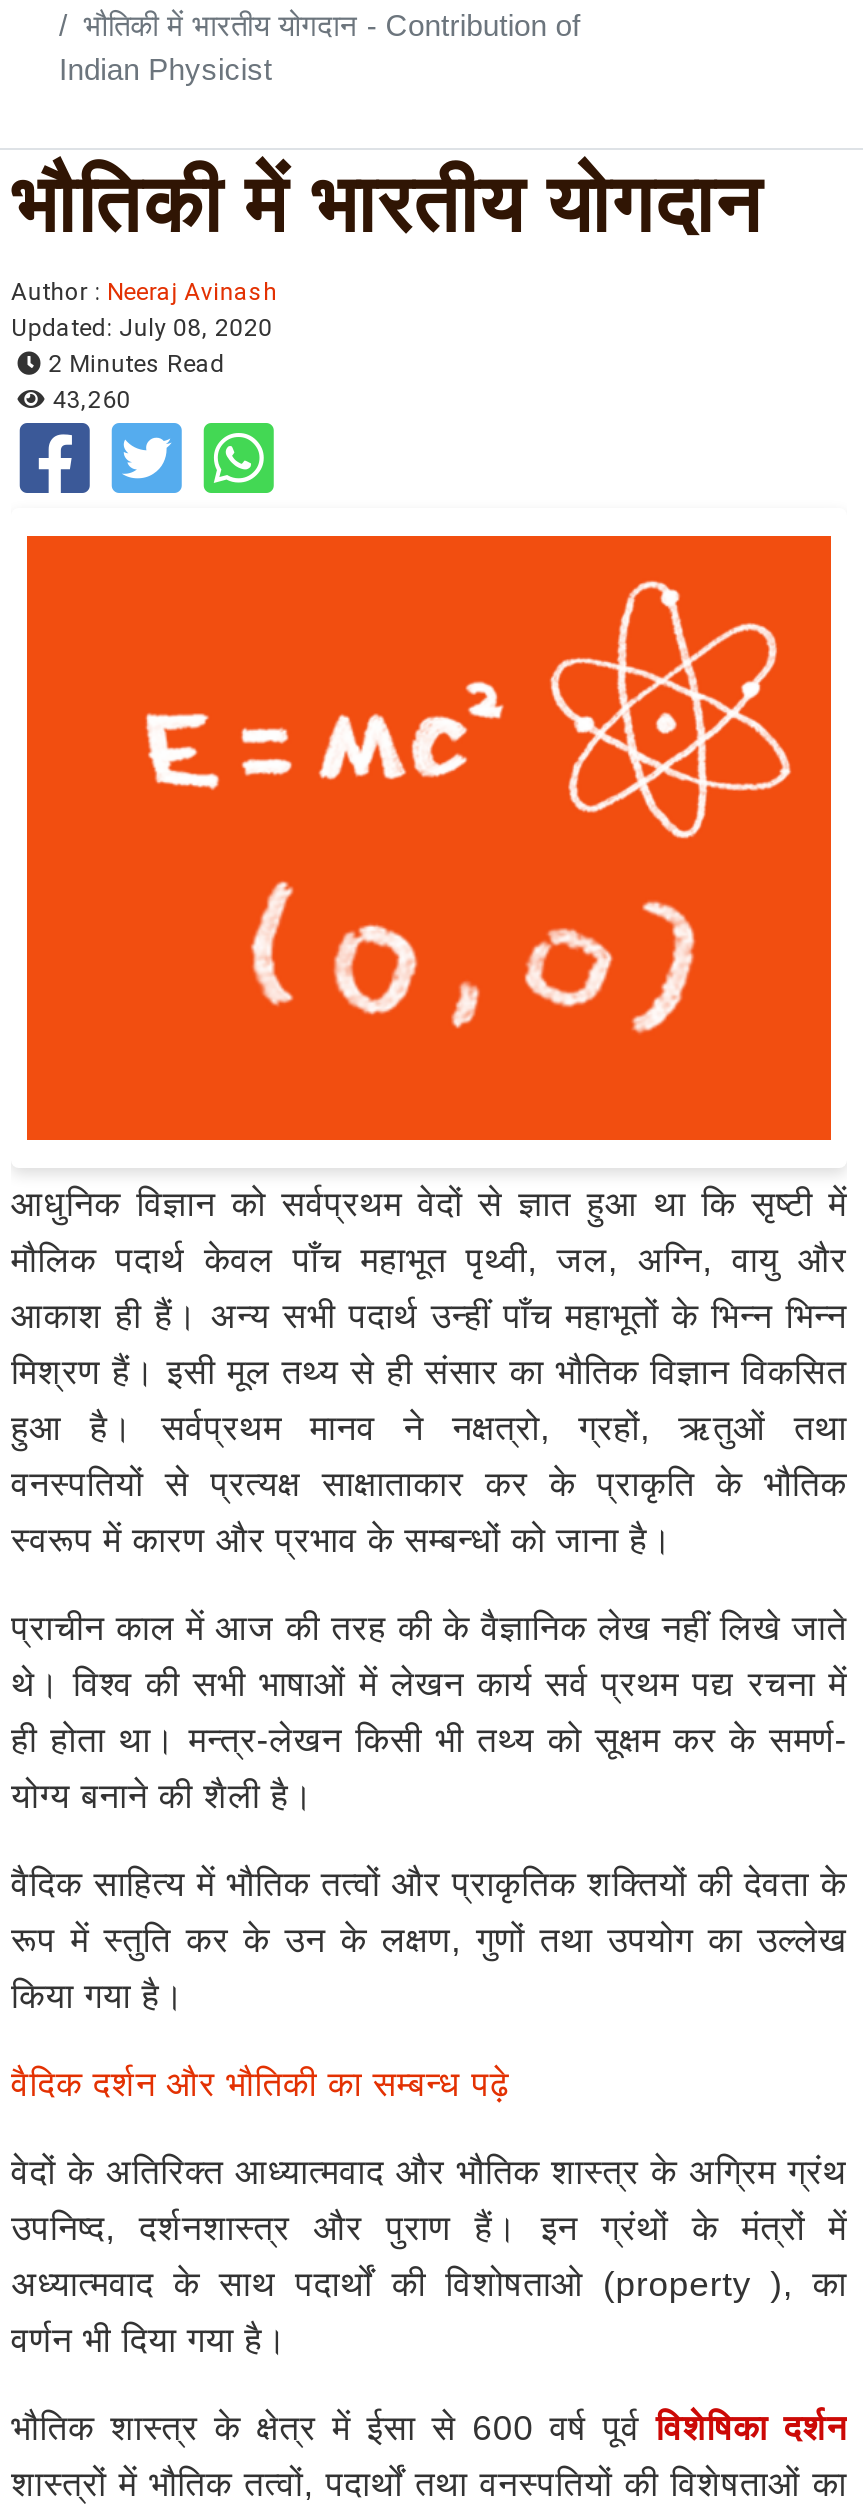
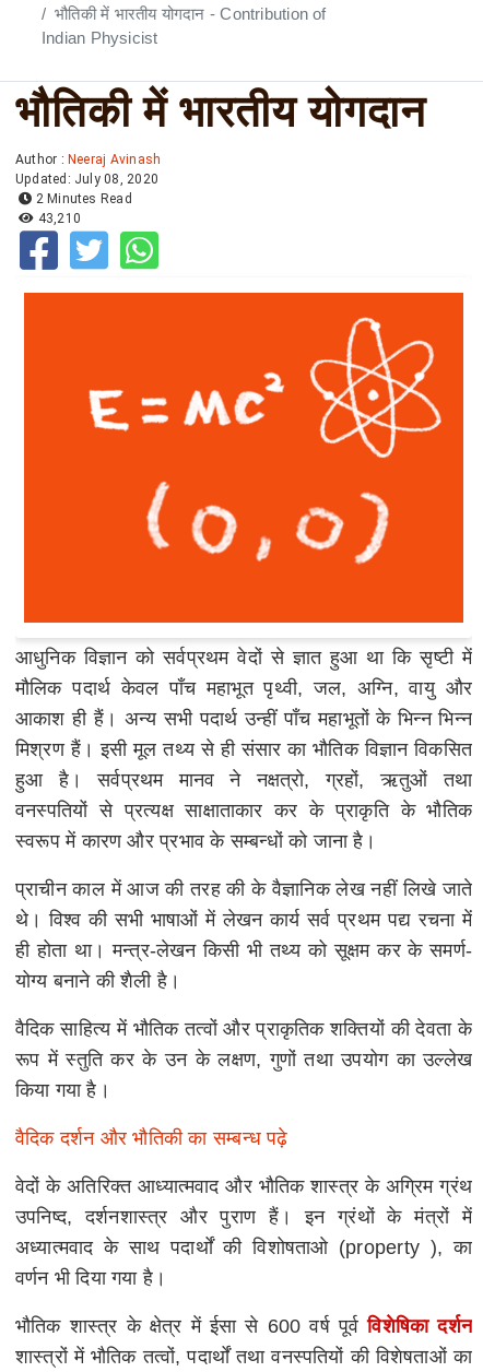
- 43,260
+ 43,210
